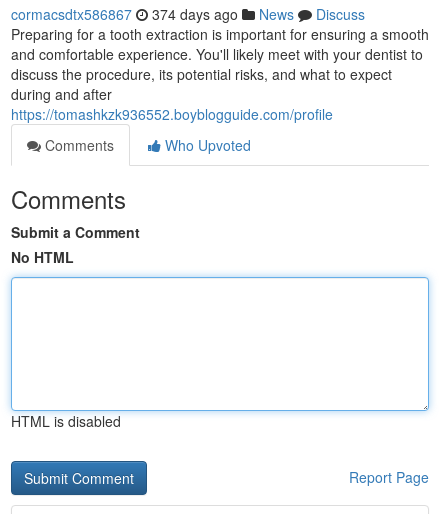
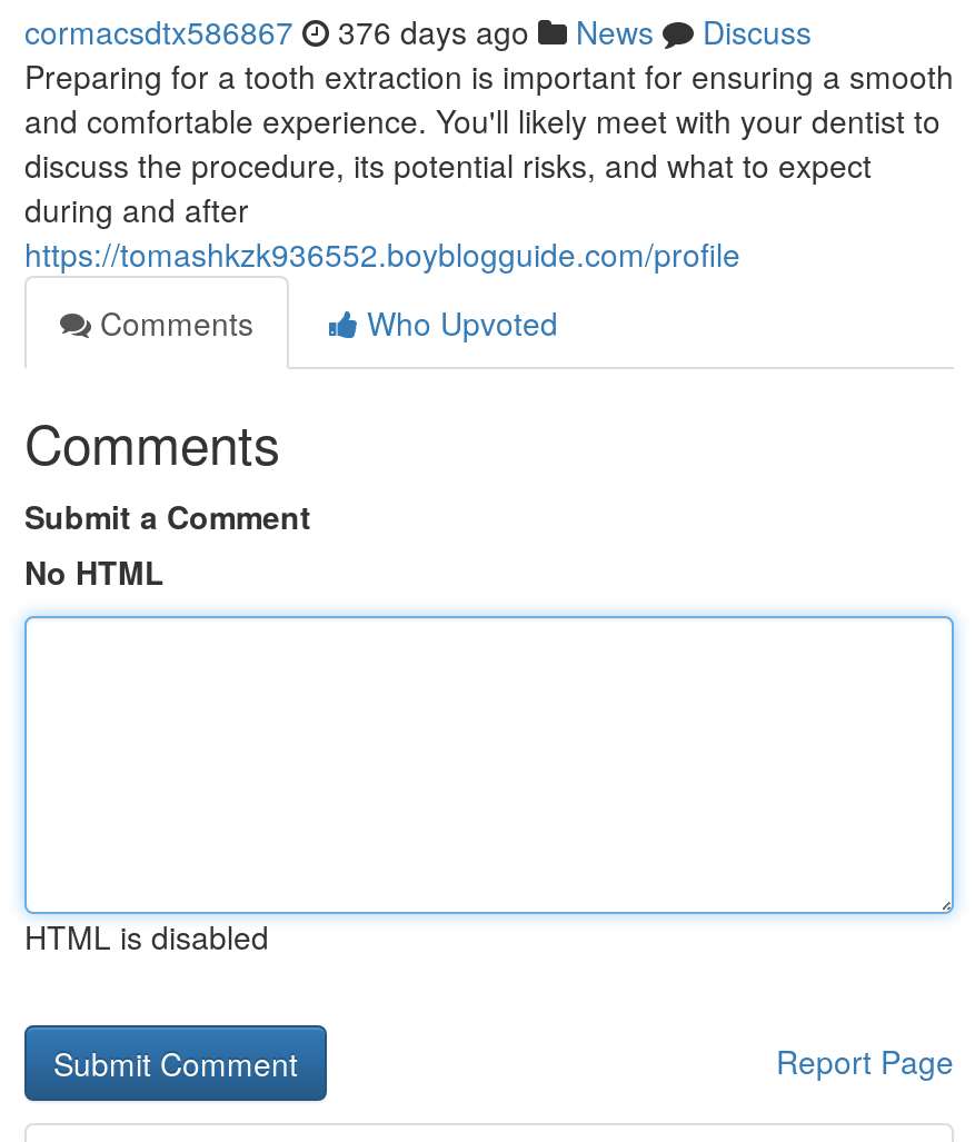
- cormacsdtx586867 374 days ago News Discuss
+ cormacsdtx586867 376 days ago News Discuss
